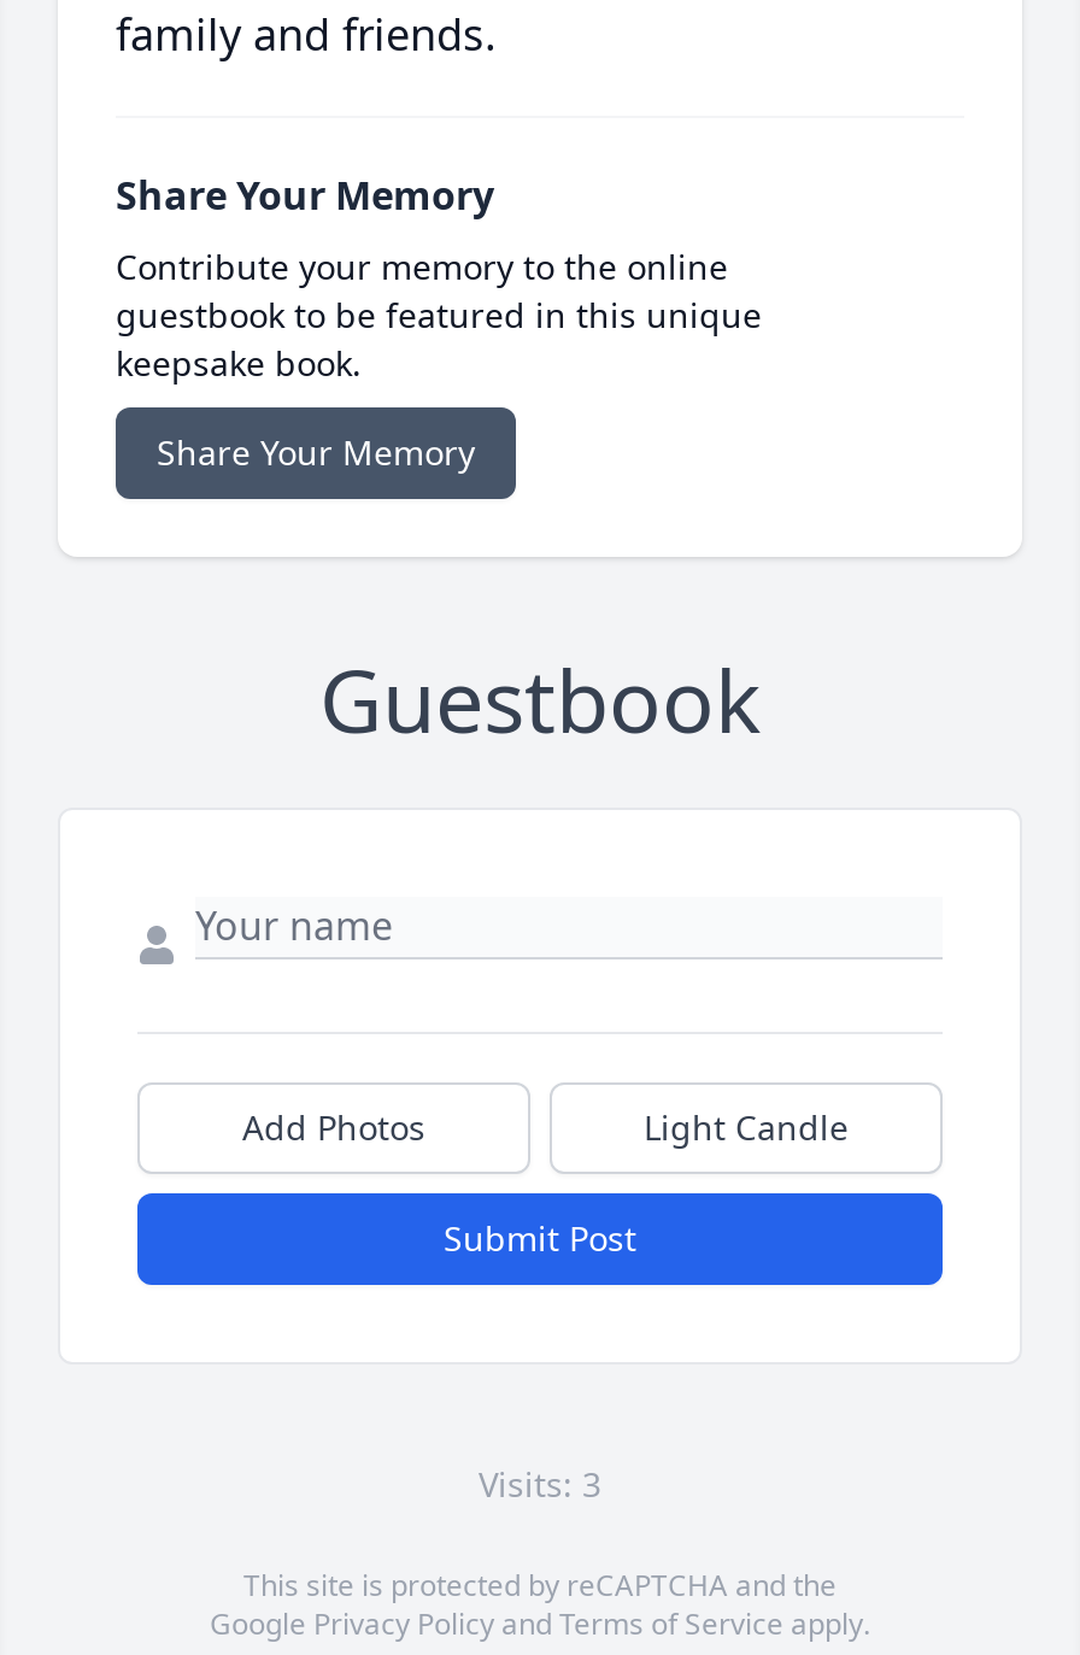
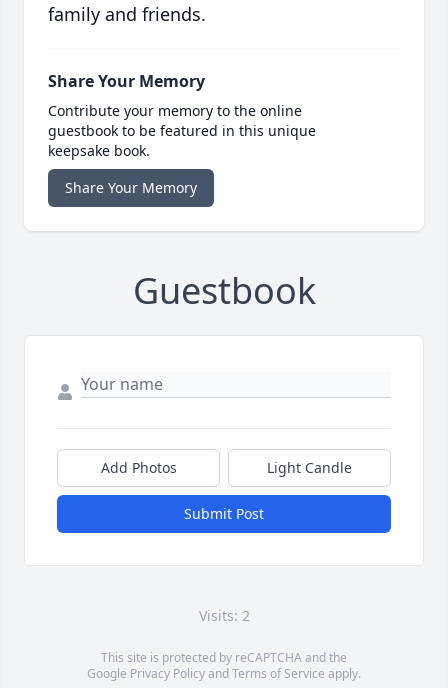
- Visits: 3
+ Visits: 2
